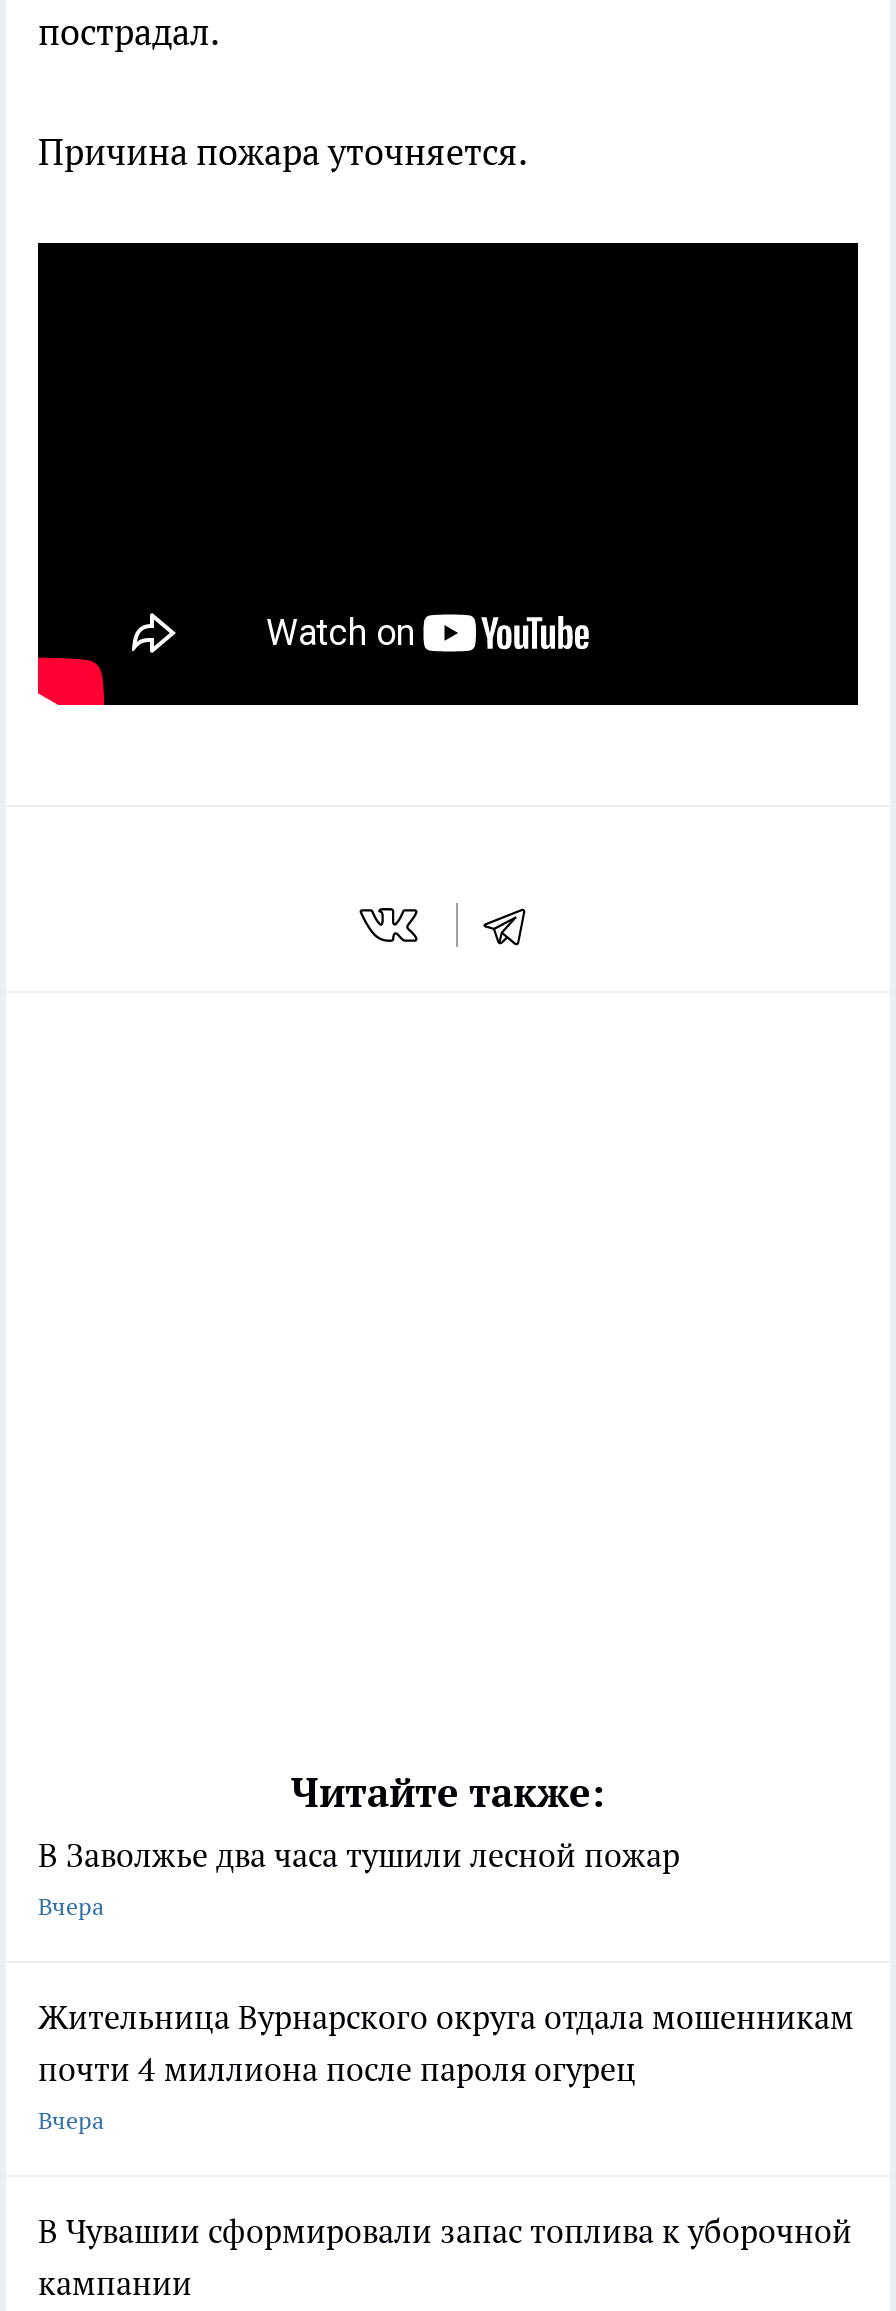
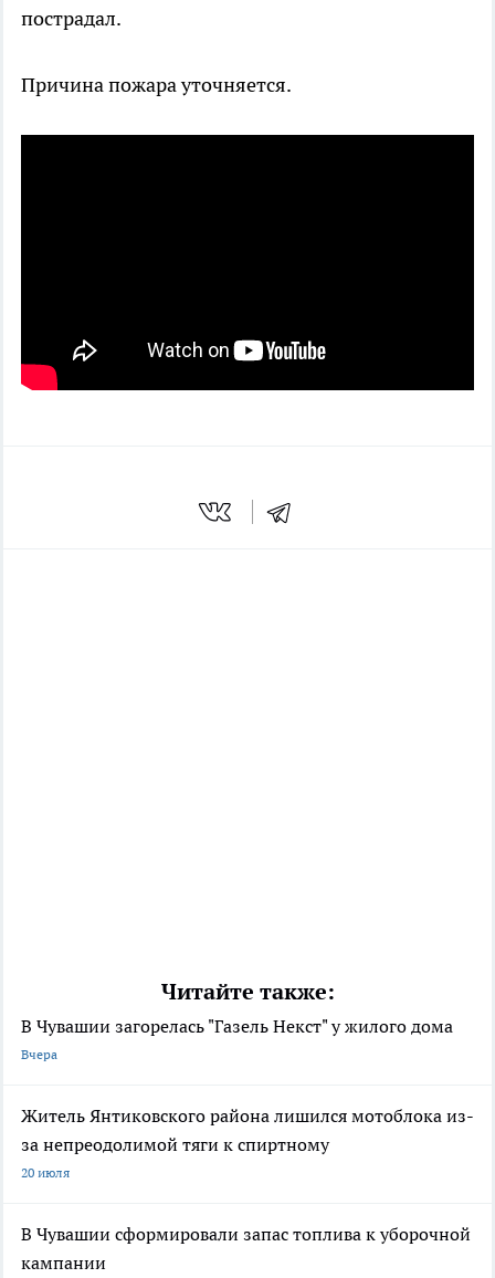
- В Заволжье два часа тушили лесной пожар
+ В Чувашии загорелась "Газель Некст" у жилого дома

- Жительница Вурнарского округа отдала мошенникам
- почти 4 миллиона после пароля огурец
- Вчера
+ Житель Янтиковского района лишился мотоблока из-
+ за непреодолимой тяги к спиртному
+ 20 июля
